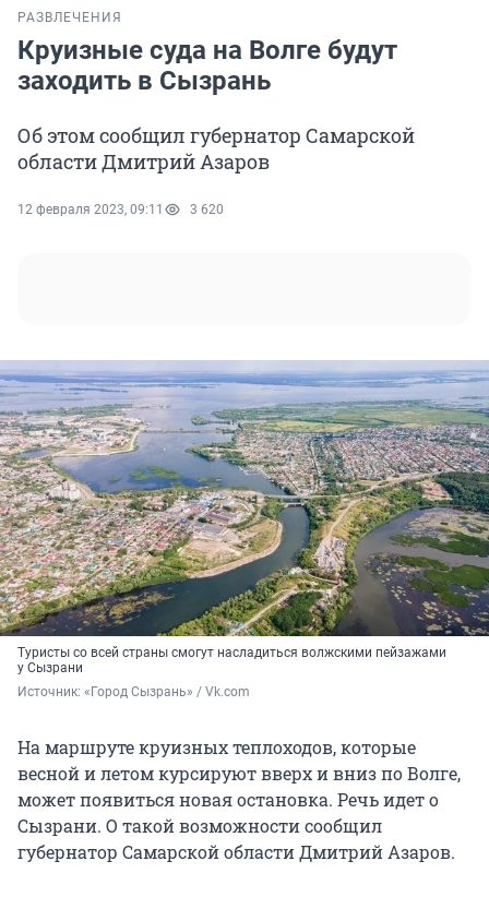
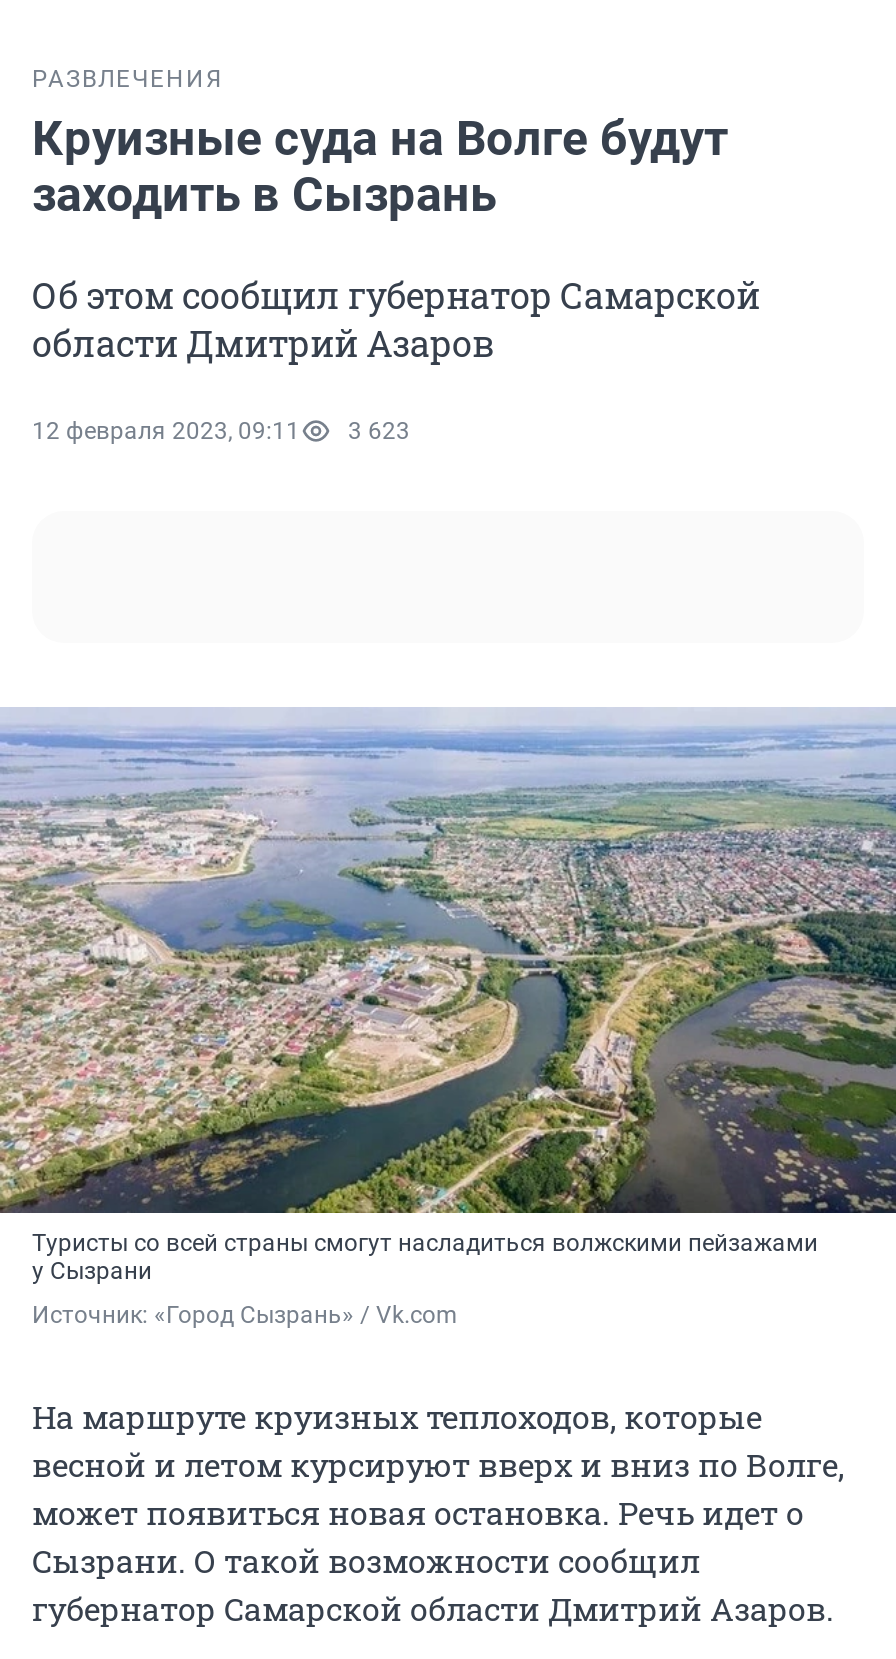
- 12 февраля 2023, 09:11 3 620
+ 12 февраля 2023, 09:11 3 623
